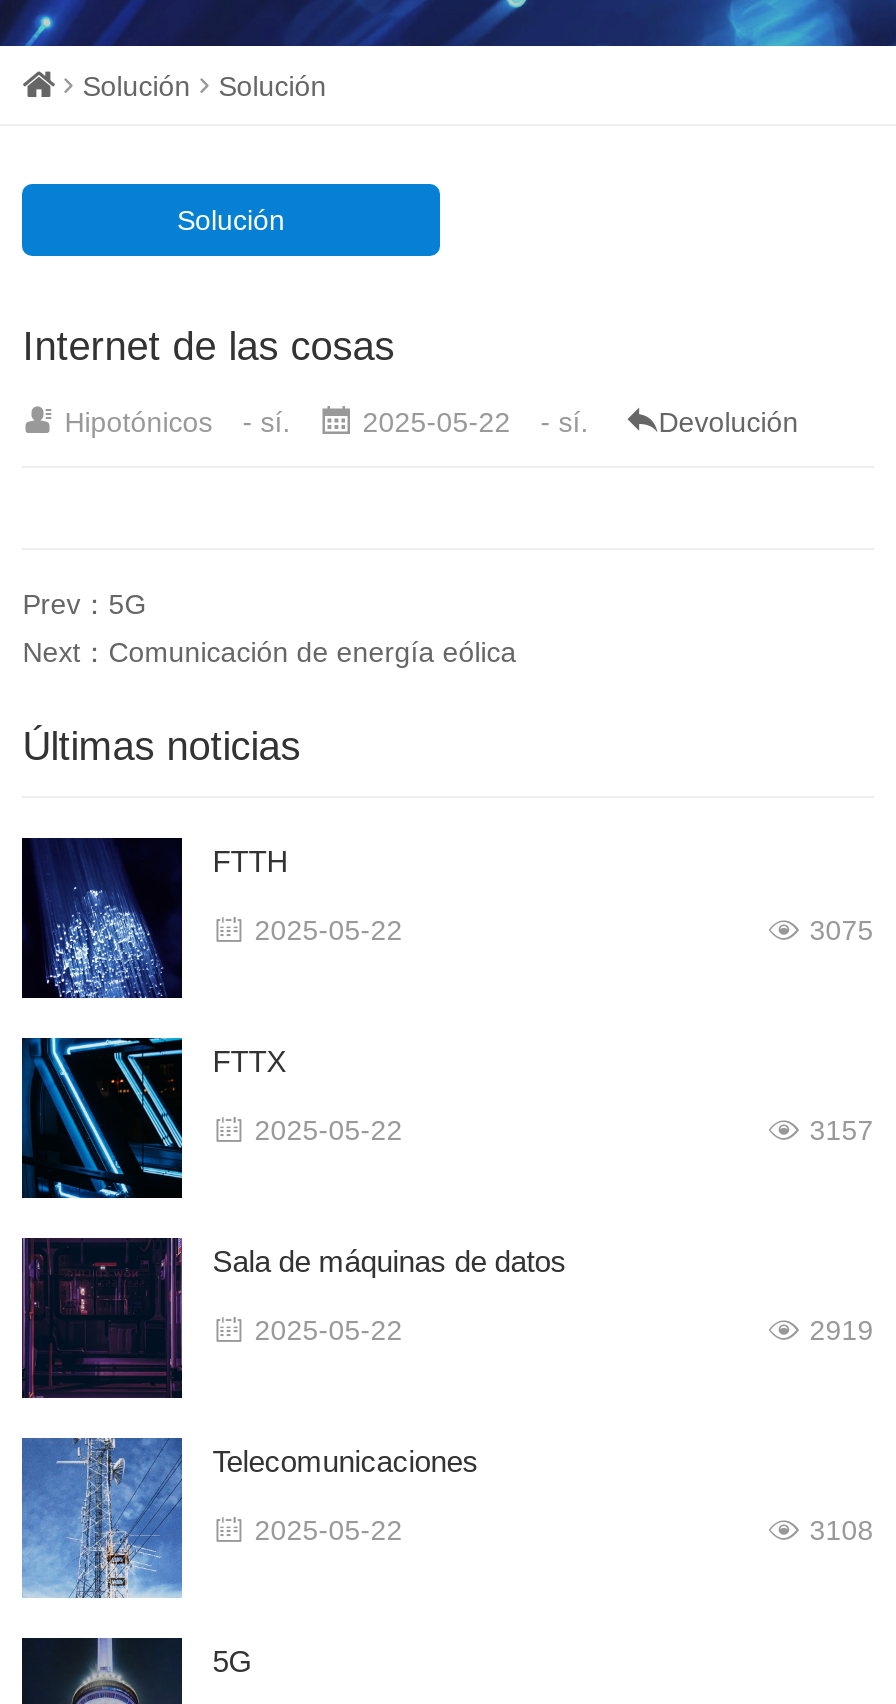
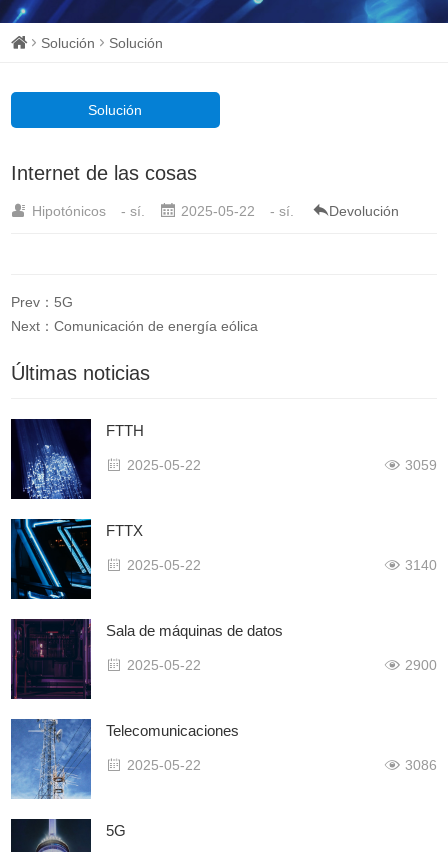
- 3075
+ 3059

- 3157
+ 3140

- 2919
+ 2900

- 3108
+ 3086
